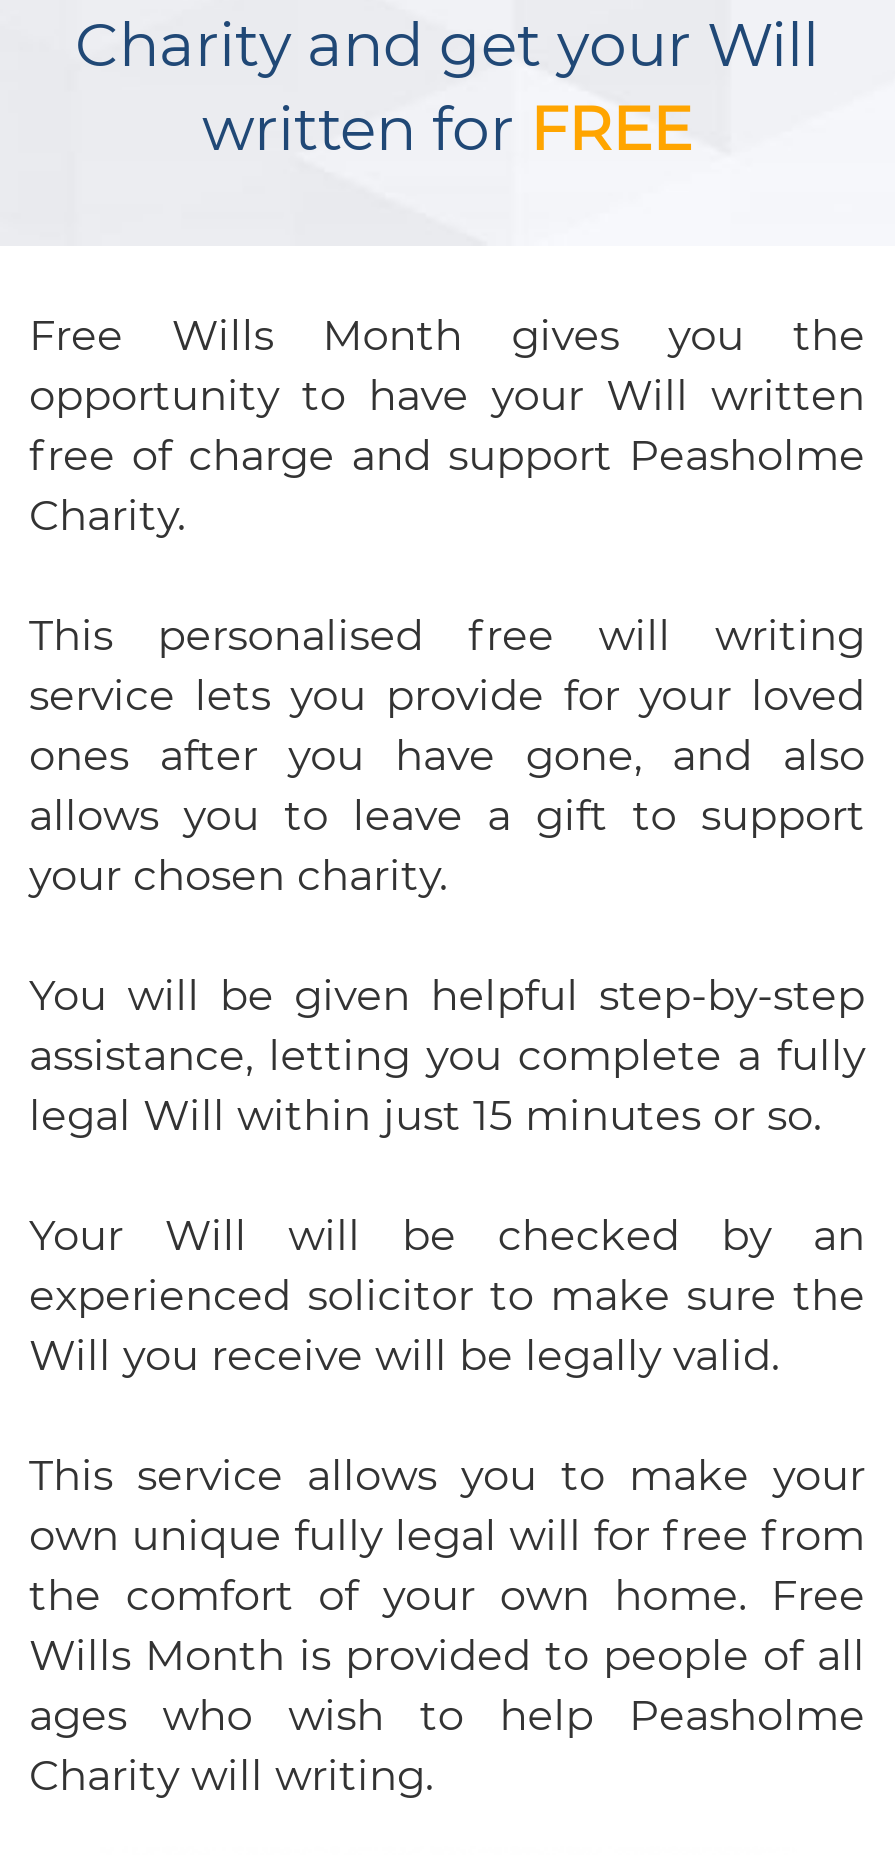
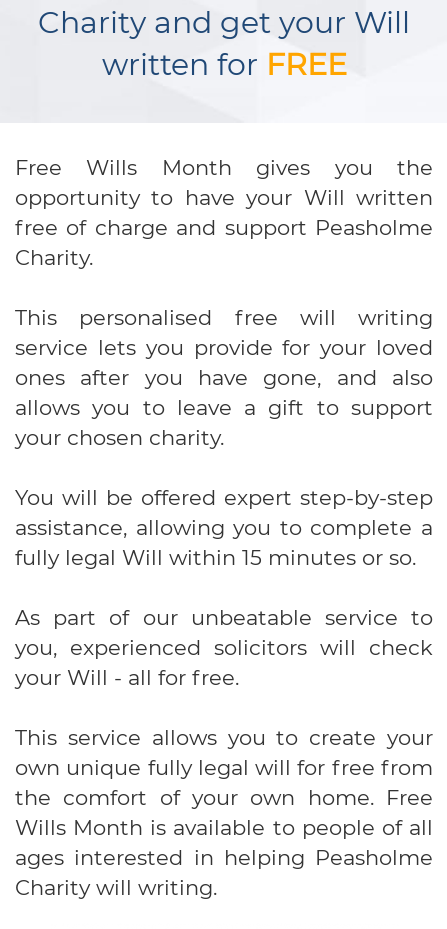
- You will be given helpful step-by-step
- assistance, letting you complete a fully
- legal Will within just 15 minutes or so.
+ You will be offered expert step-by-step
+ assistance, allowing you to complete a
+ fully legal Will within 15 minutes or so.

- Your Will will be checked by an
- experienced solicitor to make sure the
- Will you receive will be legally valid.
+ As part of our unbeatable service to
+ you, experienced solicitors will check
+ your Will - all for free.

- This service allows you to make your
+ This service allows you to create your

- Wills Month is provided to people of all
- ages who wish to help Peasholme
+ Wills Month is available to people of all
+ ages interested in helping Peasholme
